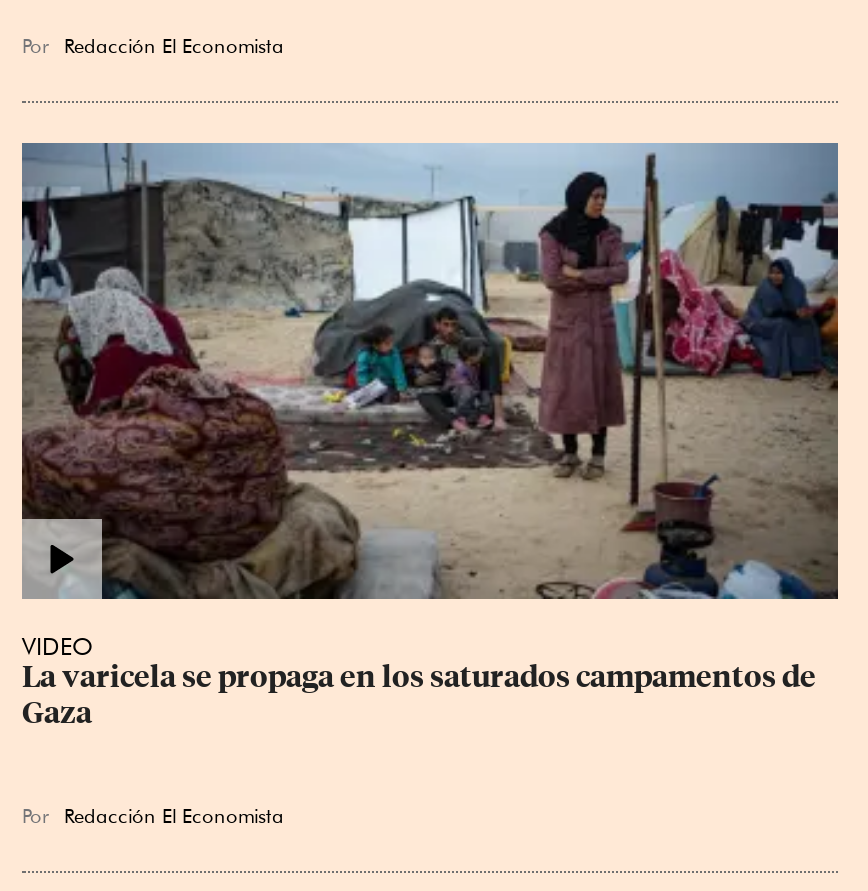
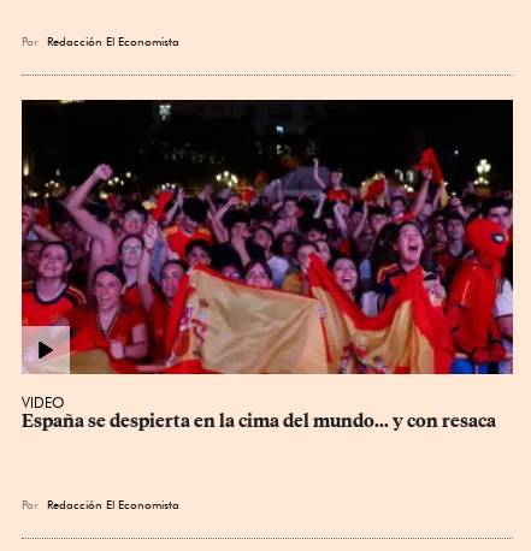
- [image]
- La varicela se propaga en los saturados campamentos de
- Gaza
+ [image]
+ España se despierta en la cima del mundo... y con resaca
